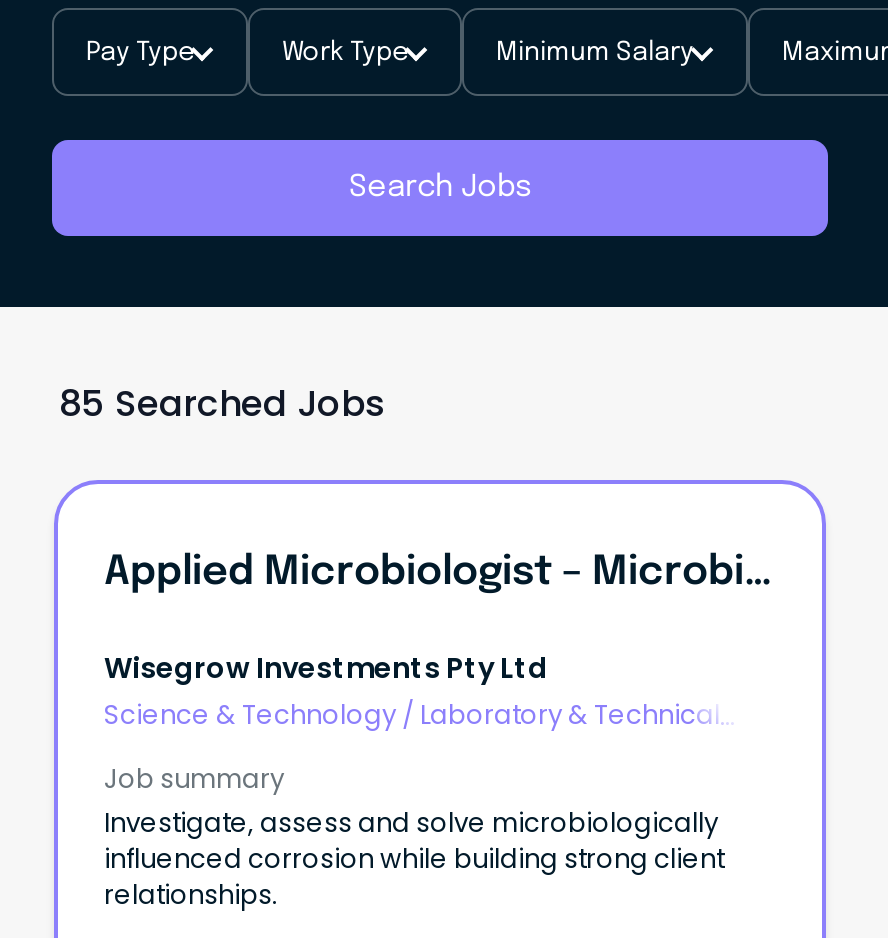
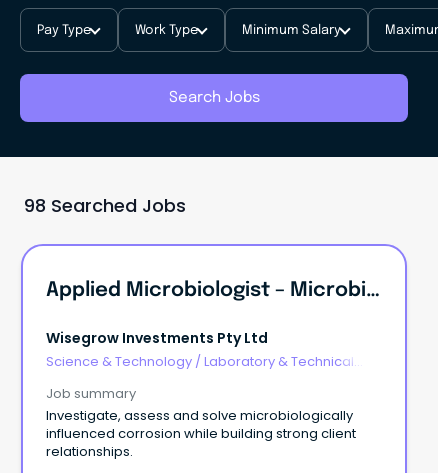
- 85 Searched Jobs
+ 98 Searched Jobs
